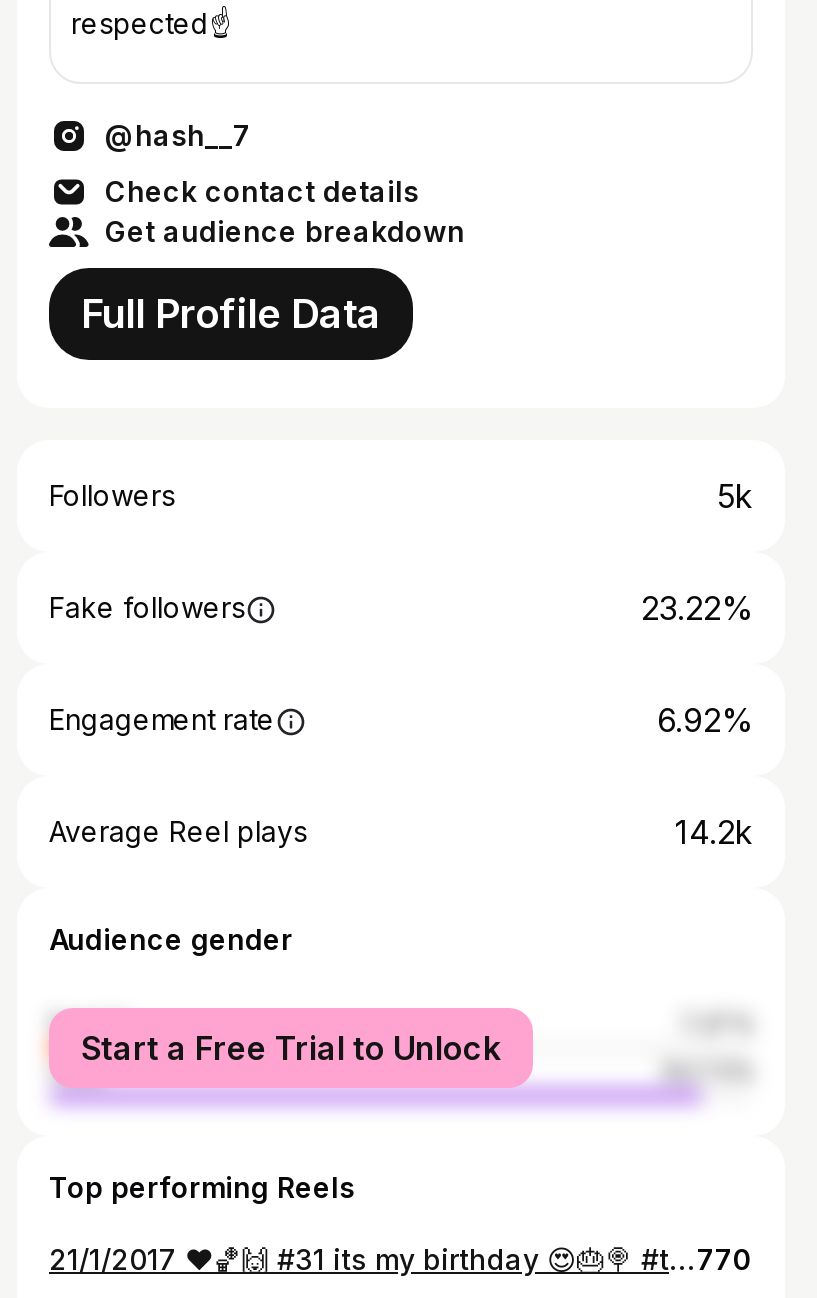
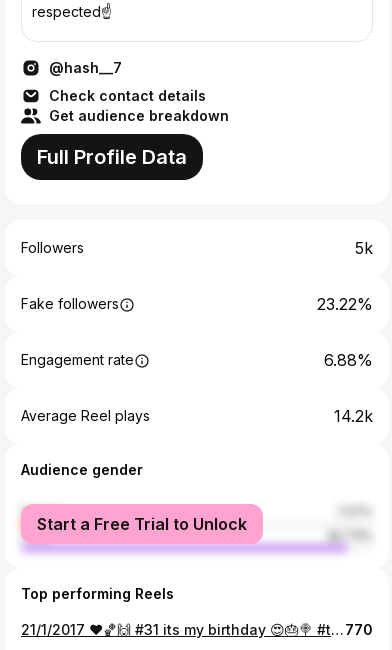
- 6.92%
+ 6.88%
